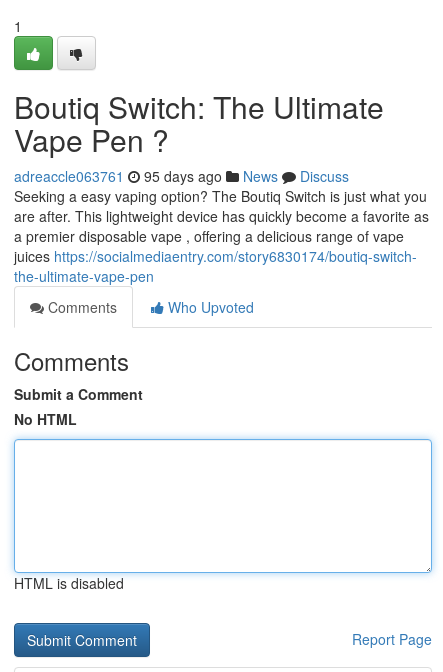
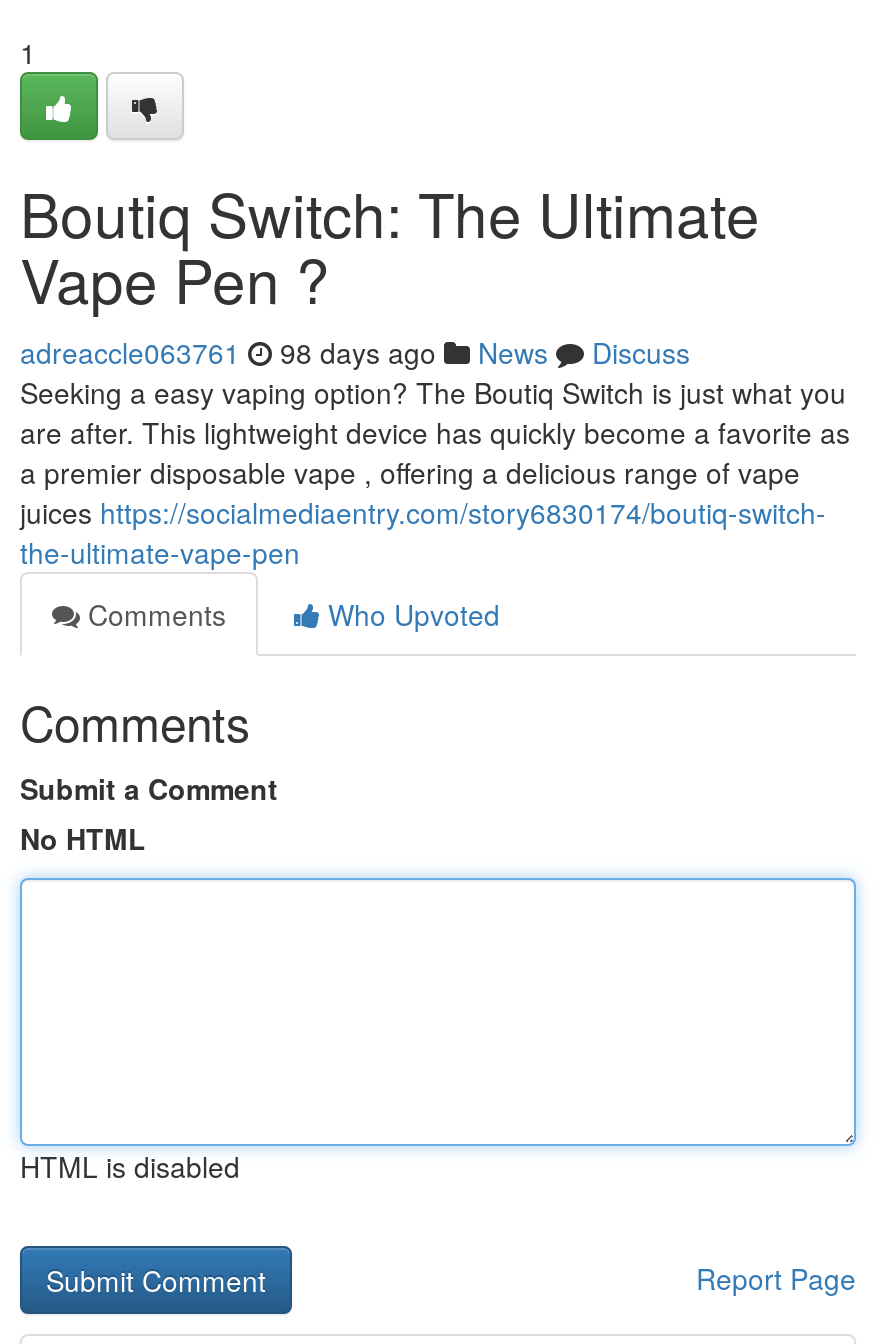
- adreaccle063761 95 days ago News Discuss
+ adreaccle063761 98 days ago News Discuss
